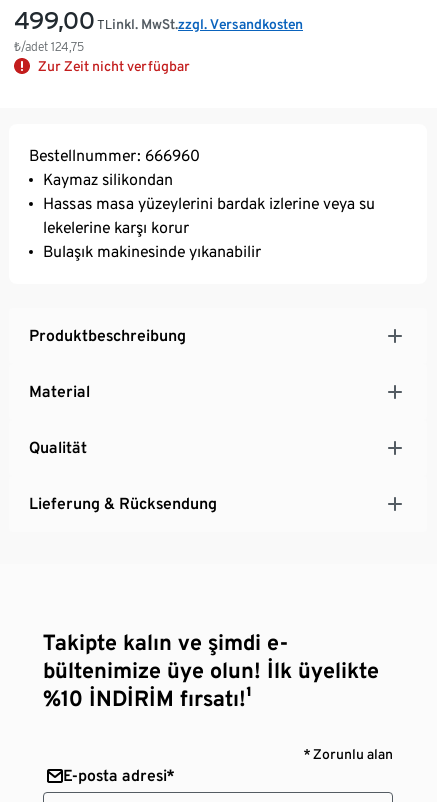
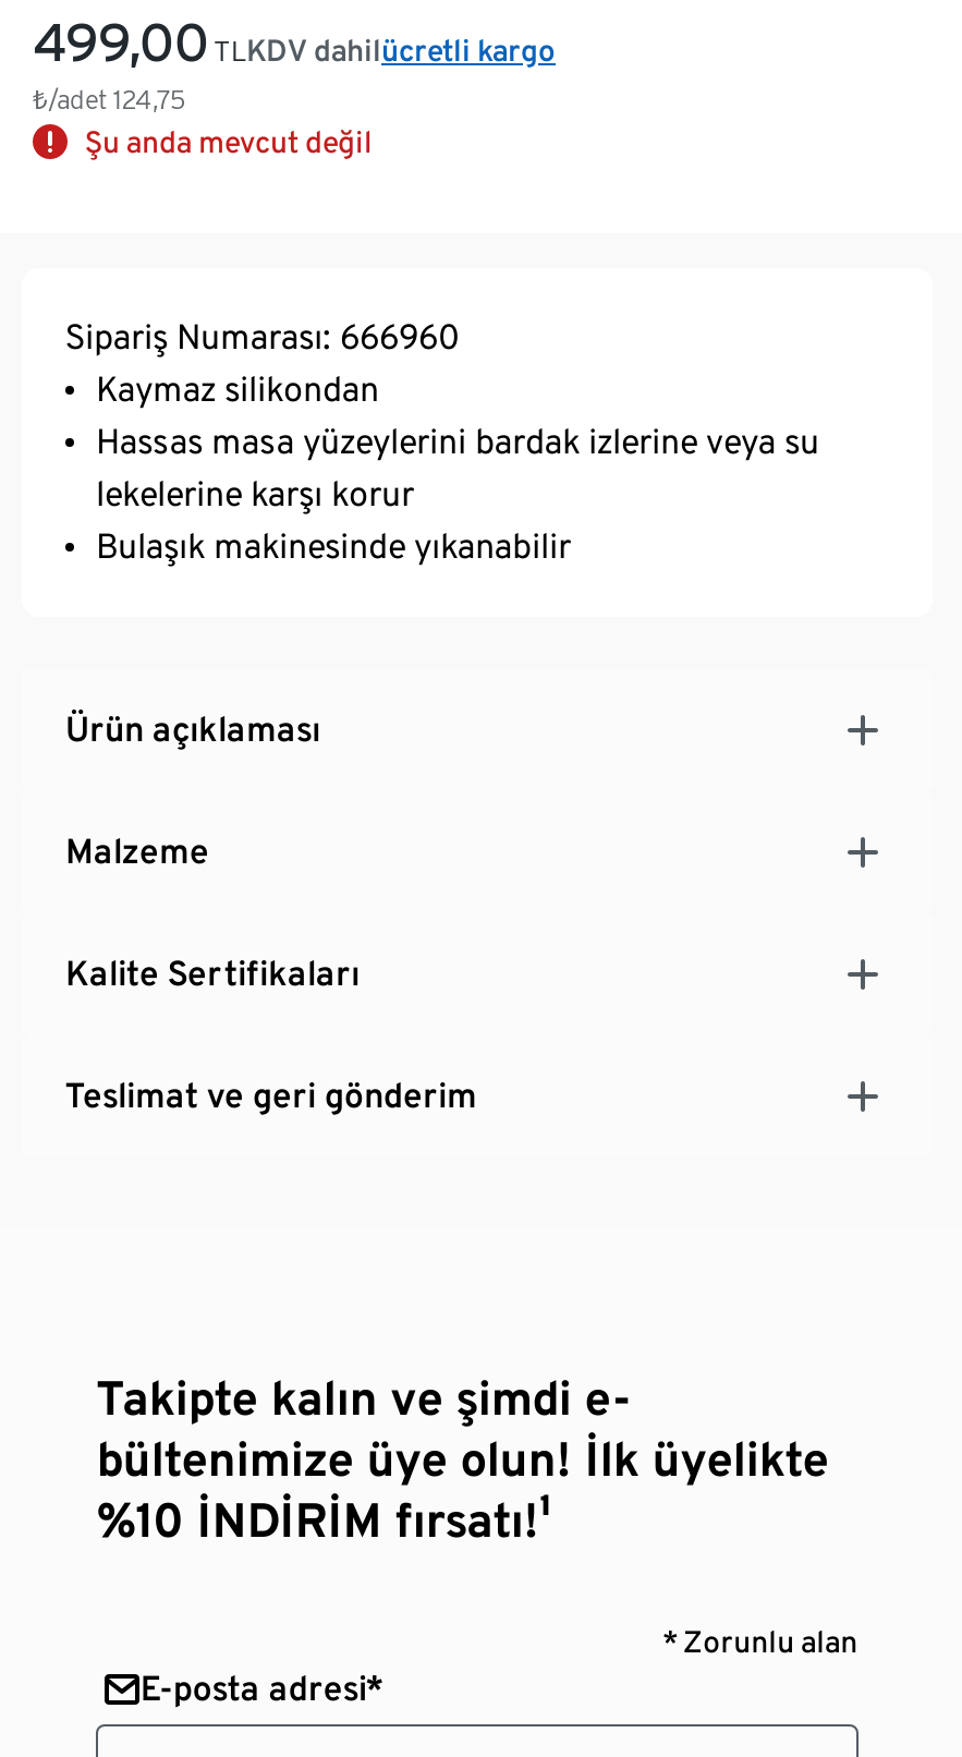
- inkl. MwSt.zzgl. Versandkosten
+ KDV dahilücretli kargo

- Zur Zeit nicht verfügbar
+ Şu anda mevcut değil

- Bestellnummer: 666960
+ Sipariş Numarası: 666960

- Produktbeschreibung
+ Ürün açıklaması

- Material
+ Malzeme

- Qualität
+ Kalite Sertifikaları

- Lieferung & Rücksendung
+ Teslimat ve geri gönderim
